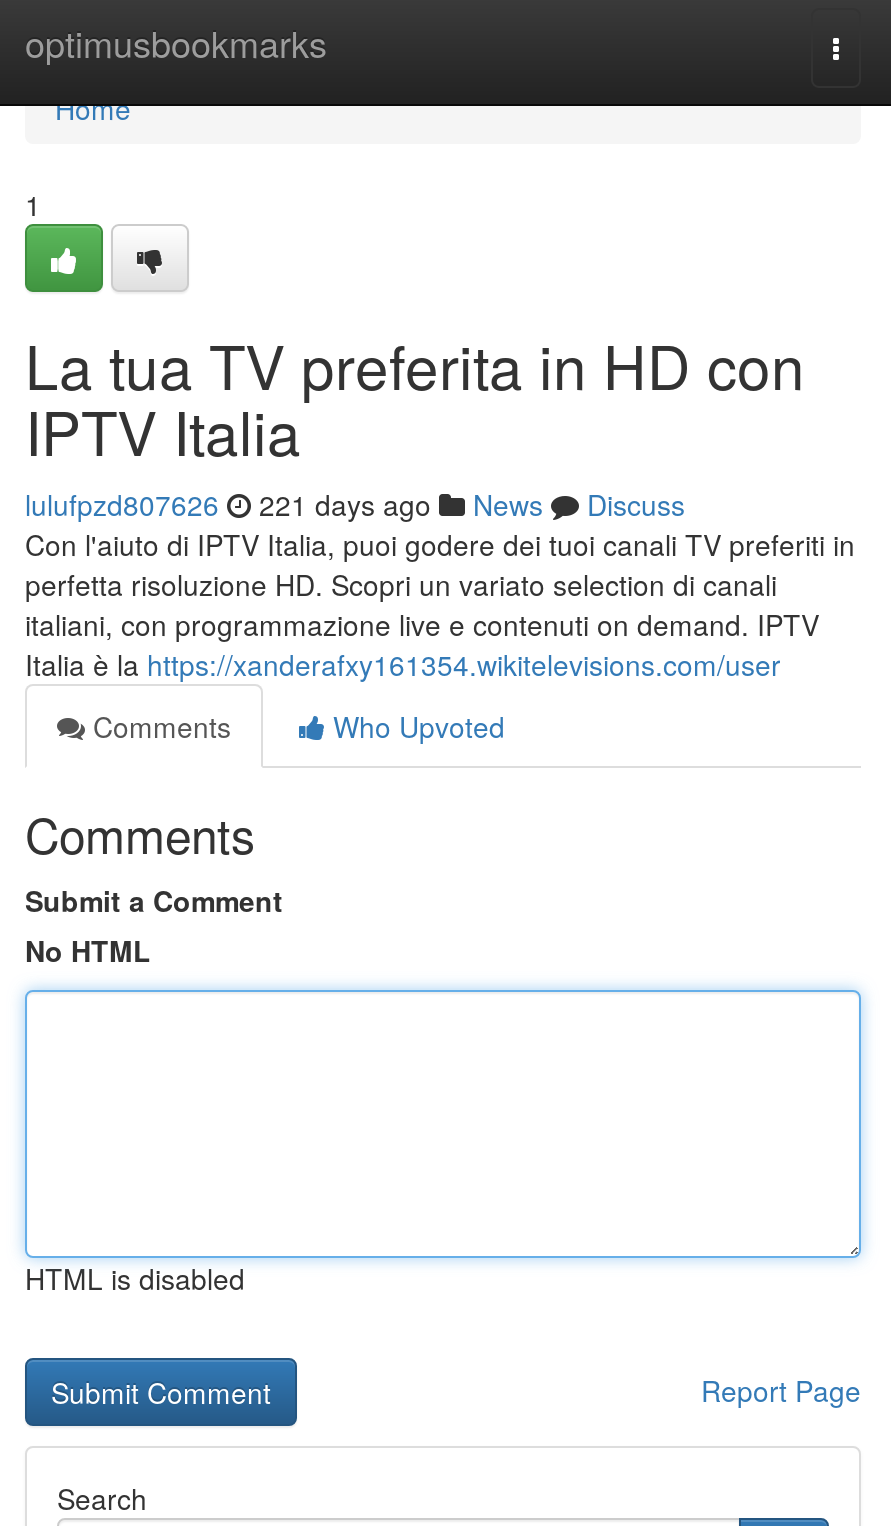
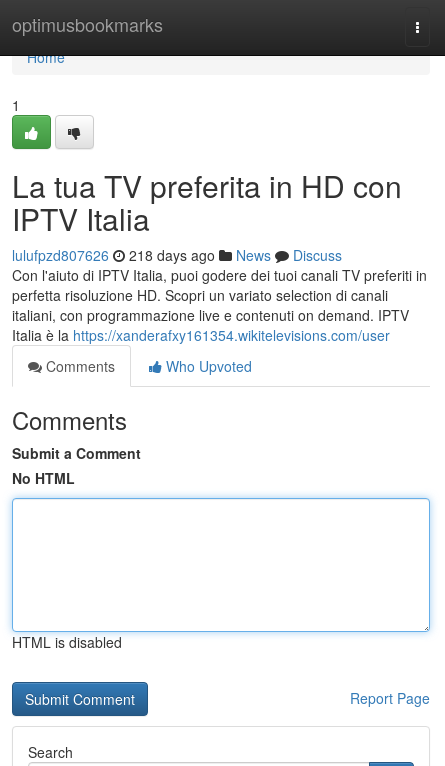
- lulufpzd807626 221 days ago News Discuss
+ lulufpzd807626 218 days ago News Discuss
